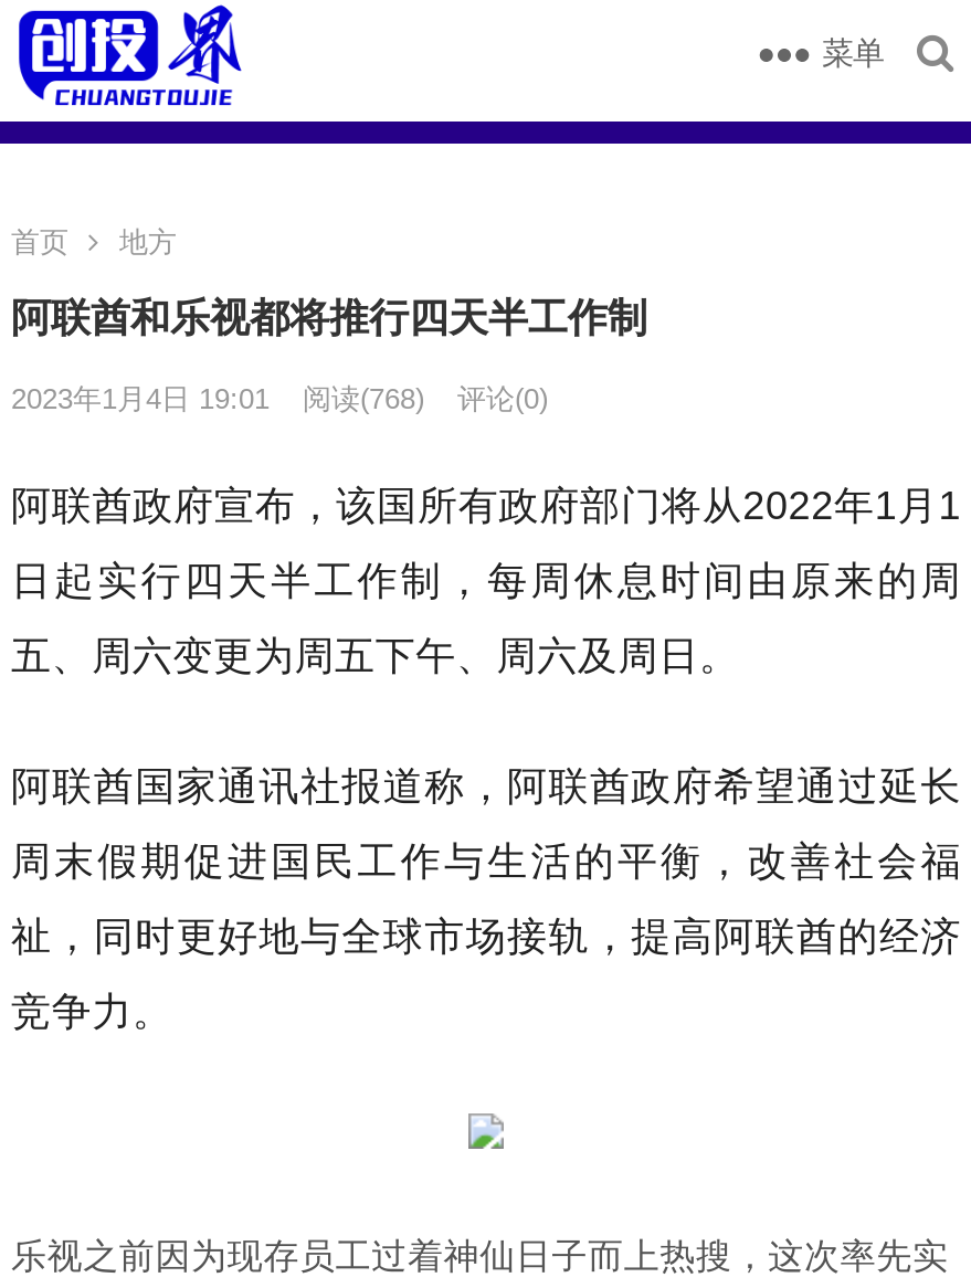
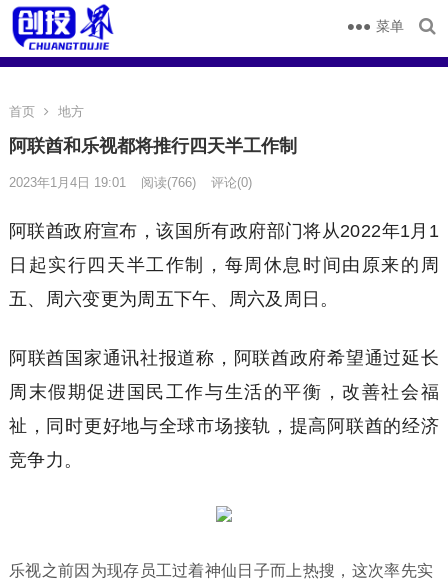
- 2023年1月4日 19:01 阅读(768) 评论(0)
+ 2023年1月4日 19:01 阅读(766) 评论(0)
